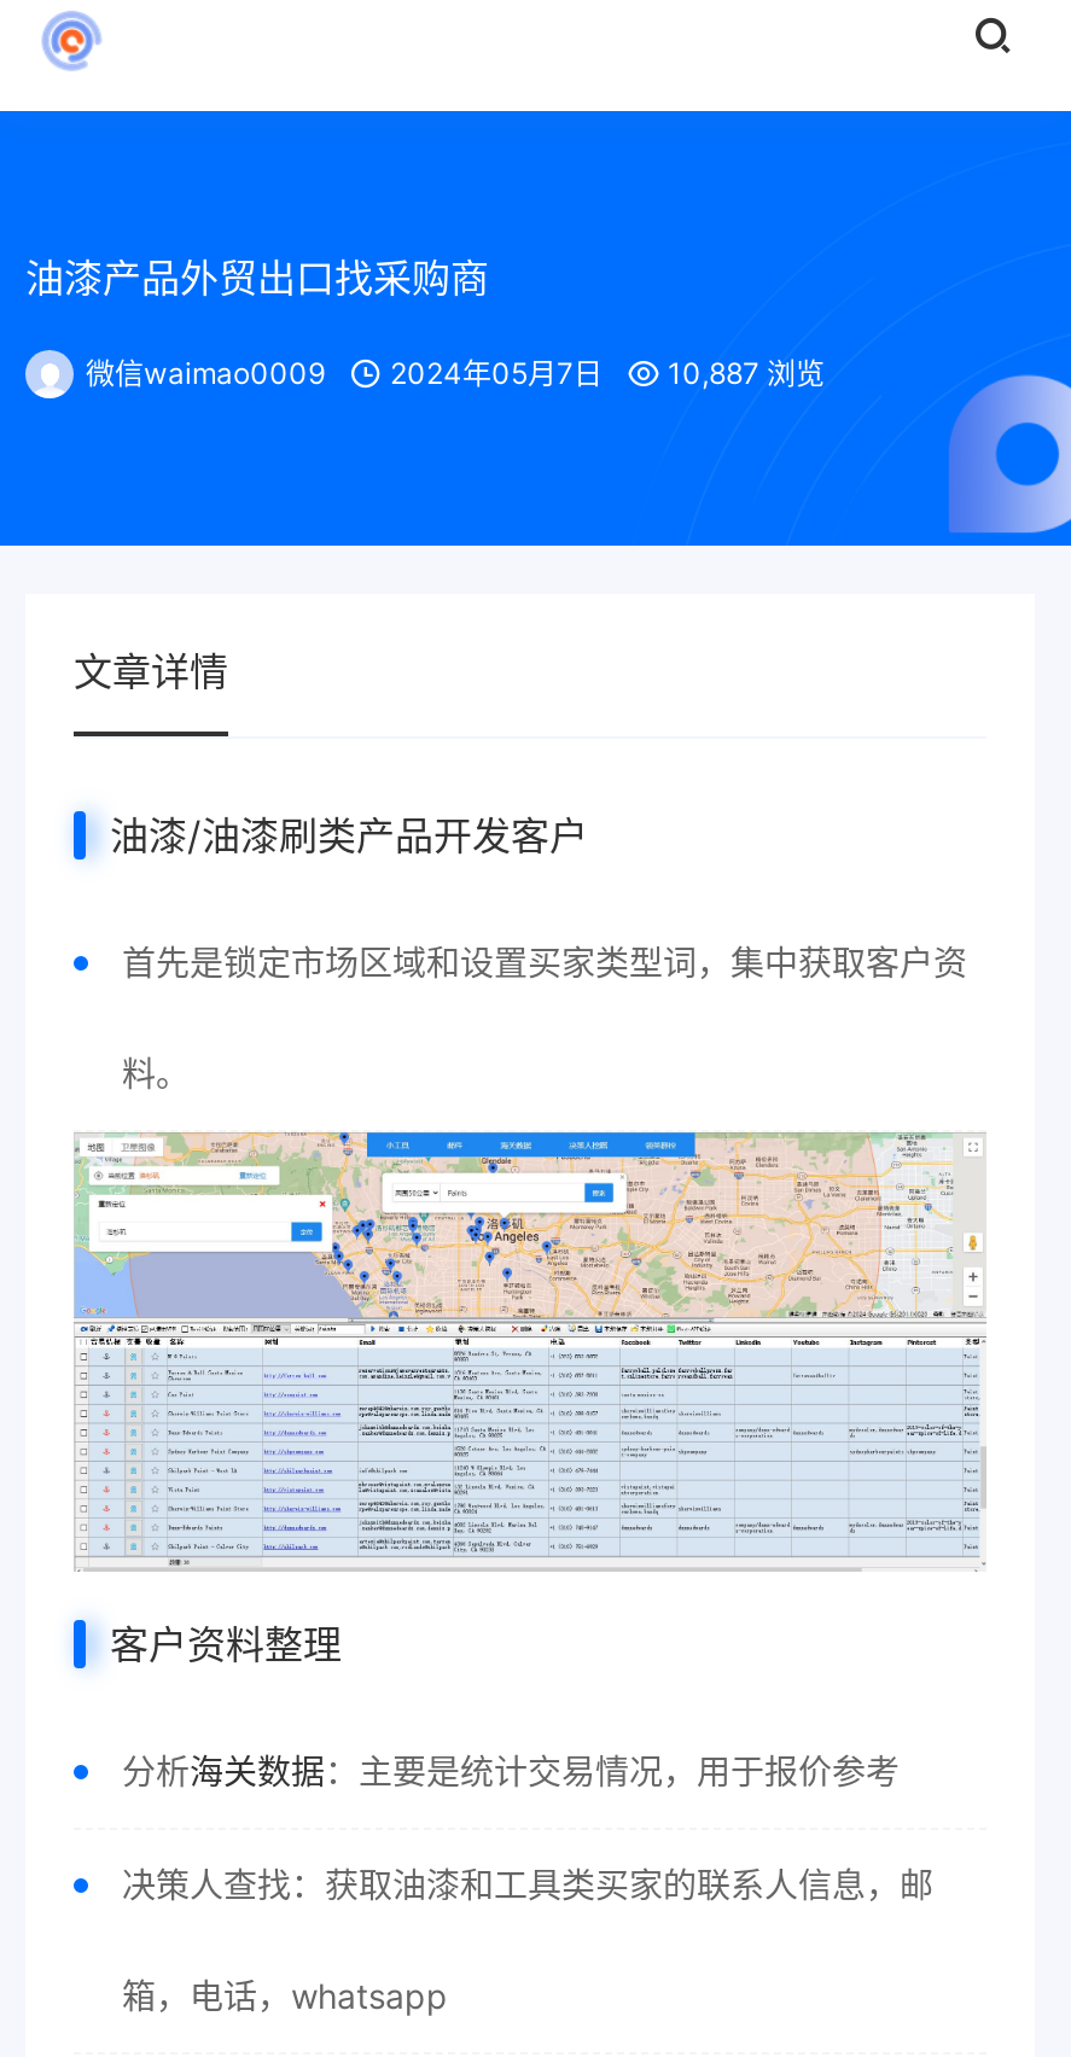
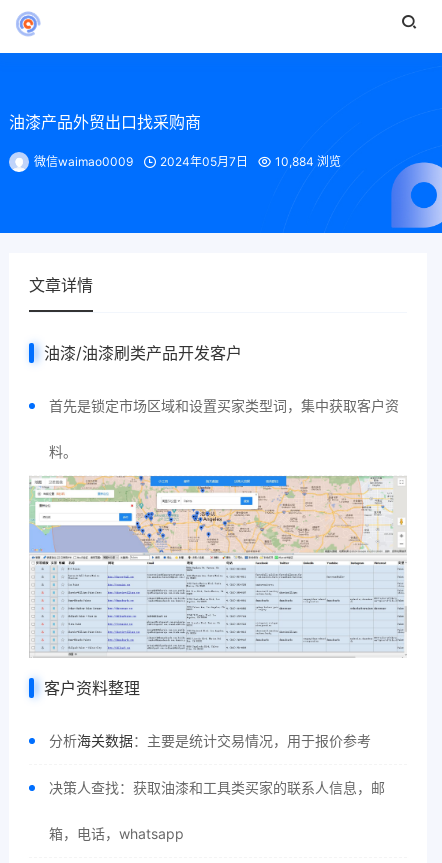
- 微信waimao0009 2024年05月7日 10,887 浏览
+ 微信waimao0009 2024年05月7日 10,884 浏览
